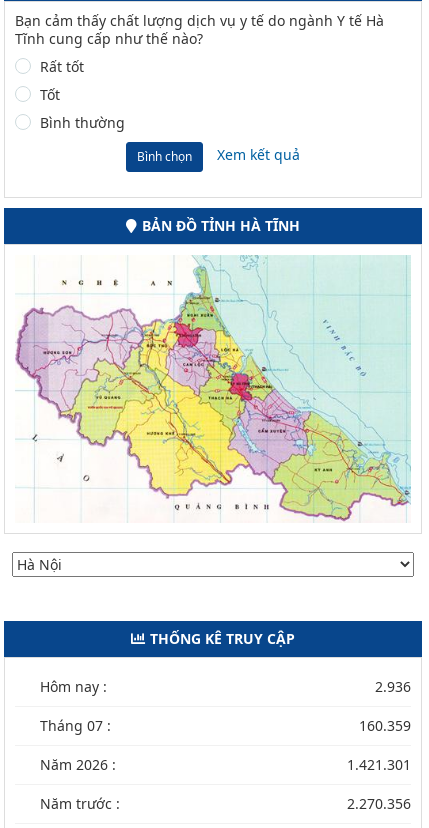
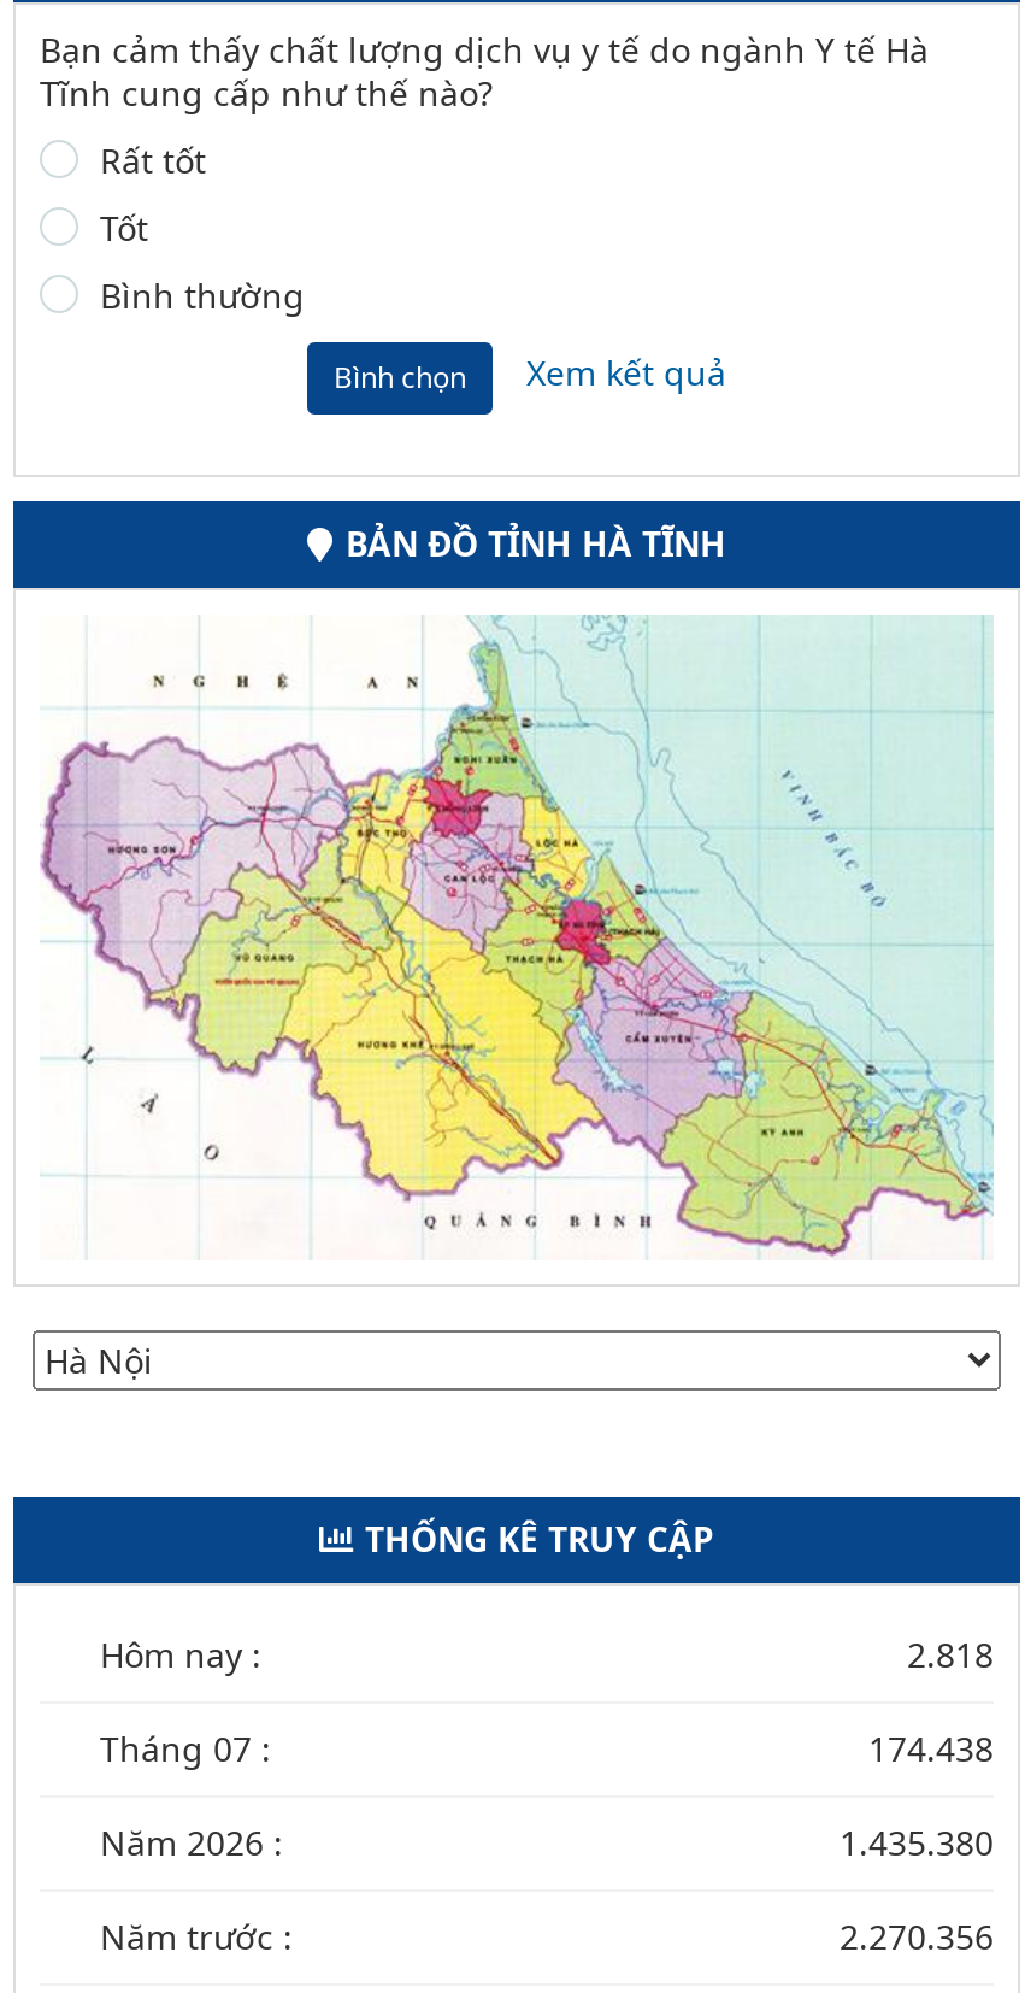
- 2.936
+ 2.818

- 160.359
+ 174.438

- 1.421.301
+ 1.435.380
